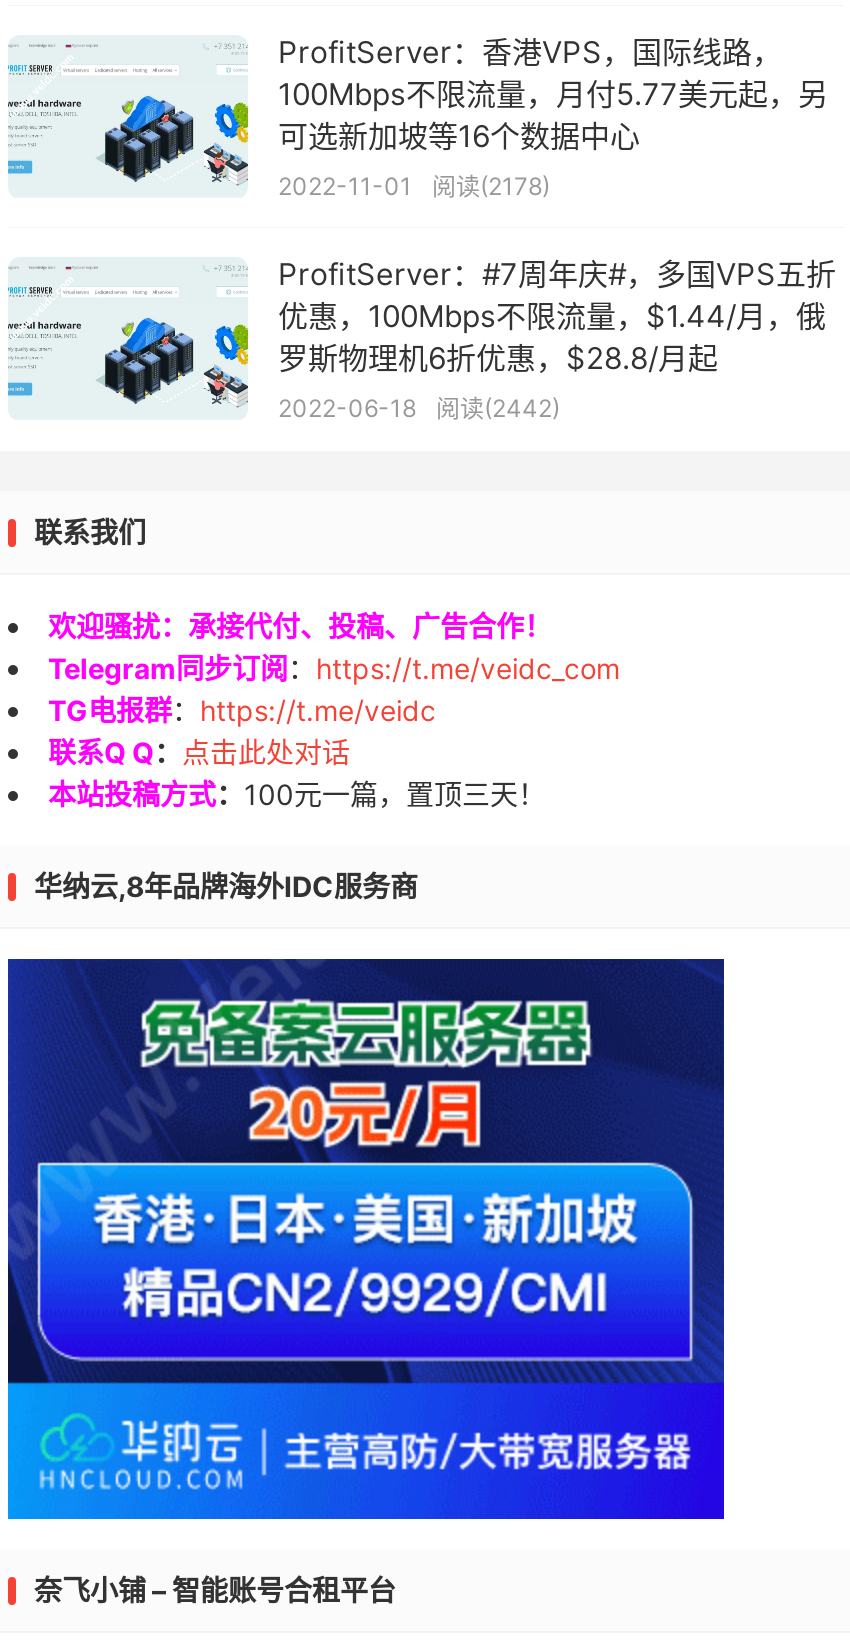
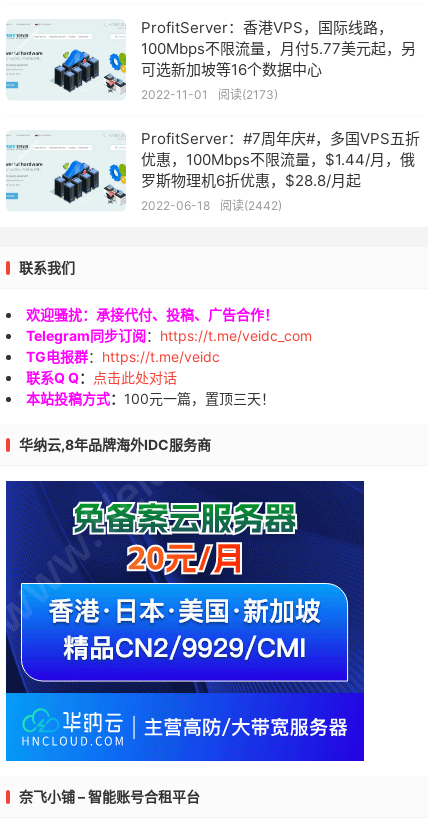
- 2022-11-01 阅读(2178)
+ 2022-11-01 阅读(2173)
